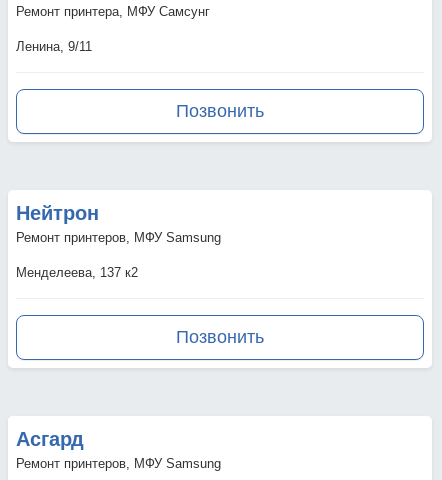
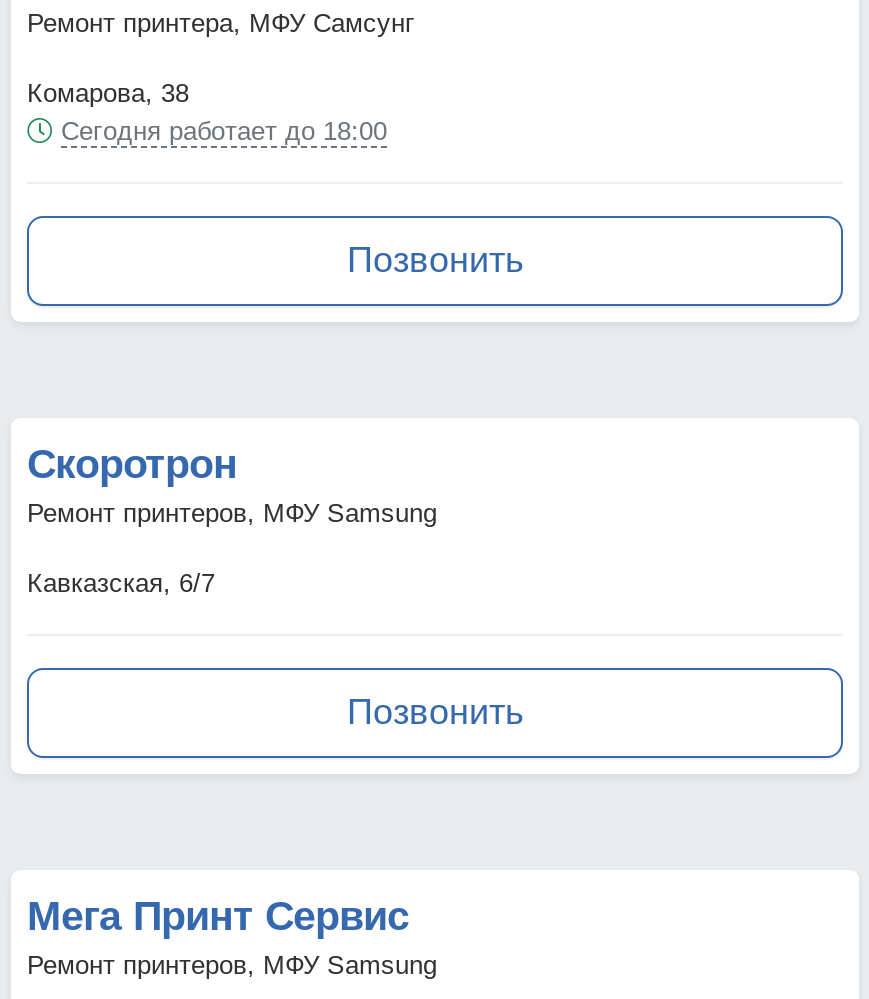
- Ленина, 9/11
+ Комарова, 38
+ Сегодня работает до 18:00

- Нейтрон
+ Скоротрон

- Менделеева, 137 к2
+ Кавказская, 6/7

- Асгард
+ Мега Принт Сервис
